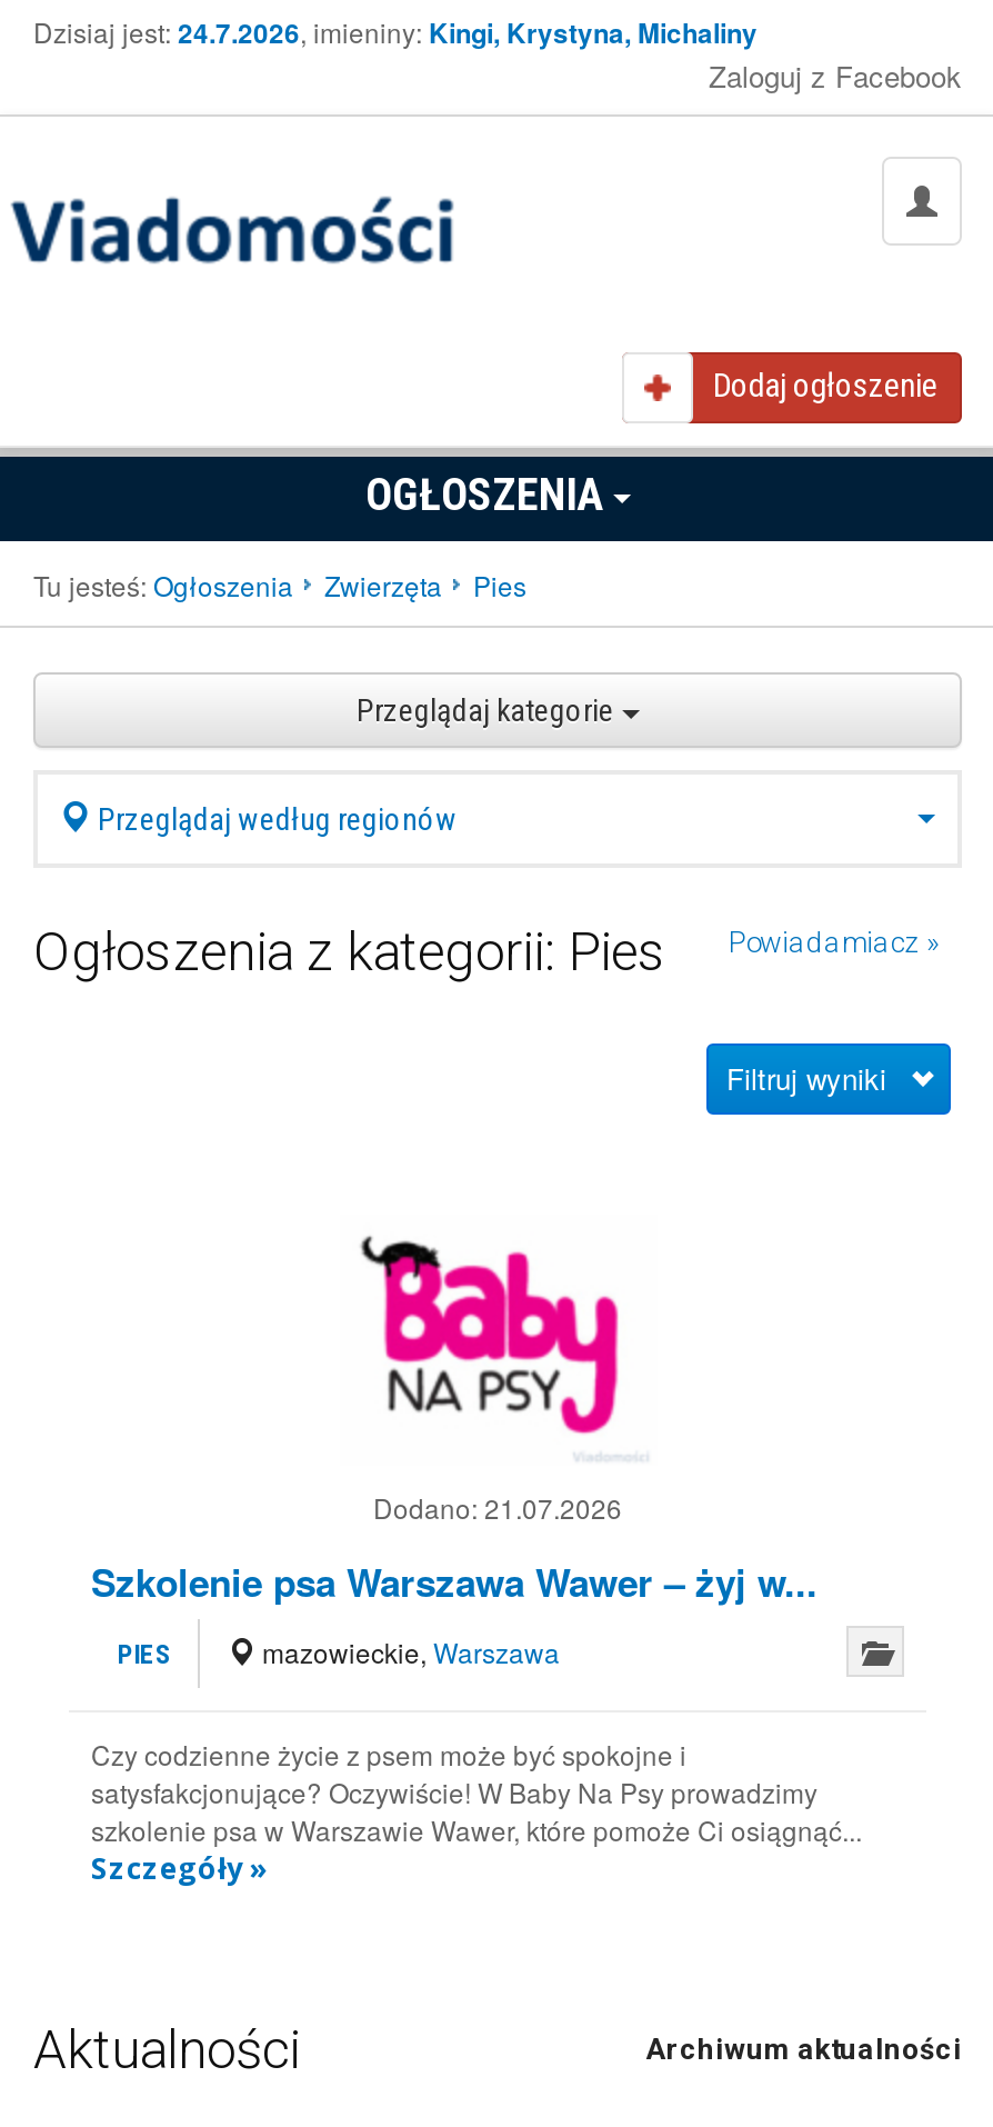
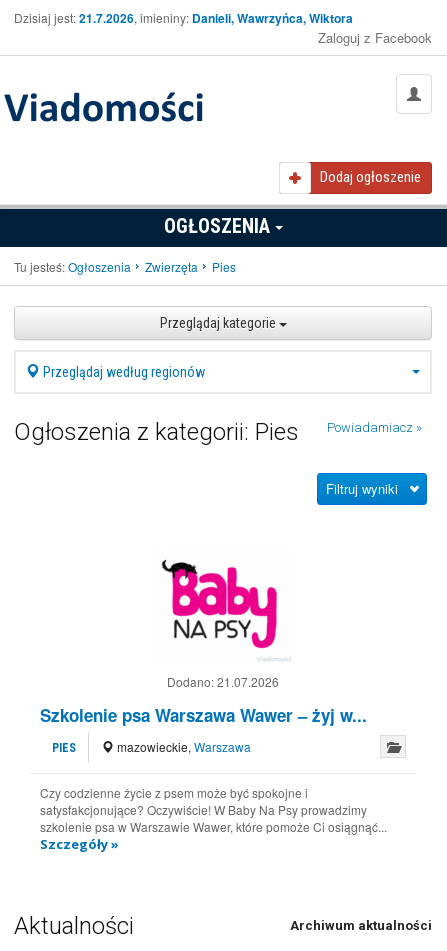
- Dzisiaj jest: 24.7.2026, imieniny: Kingi, Krystyna, Michaliny
+ Dzisiaj jest: 21.7.2026, imieniny: Danieli, Wawrzyńca, Wiktora
